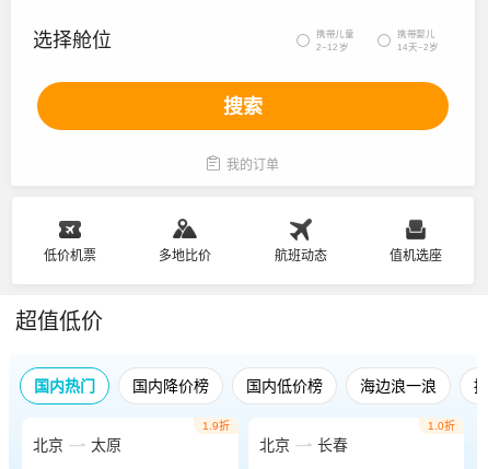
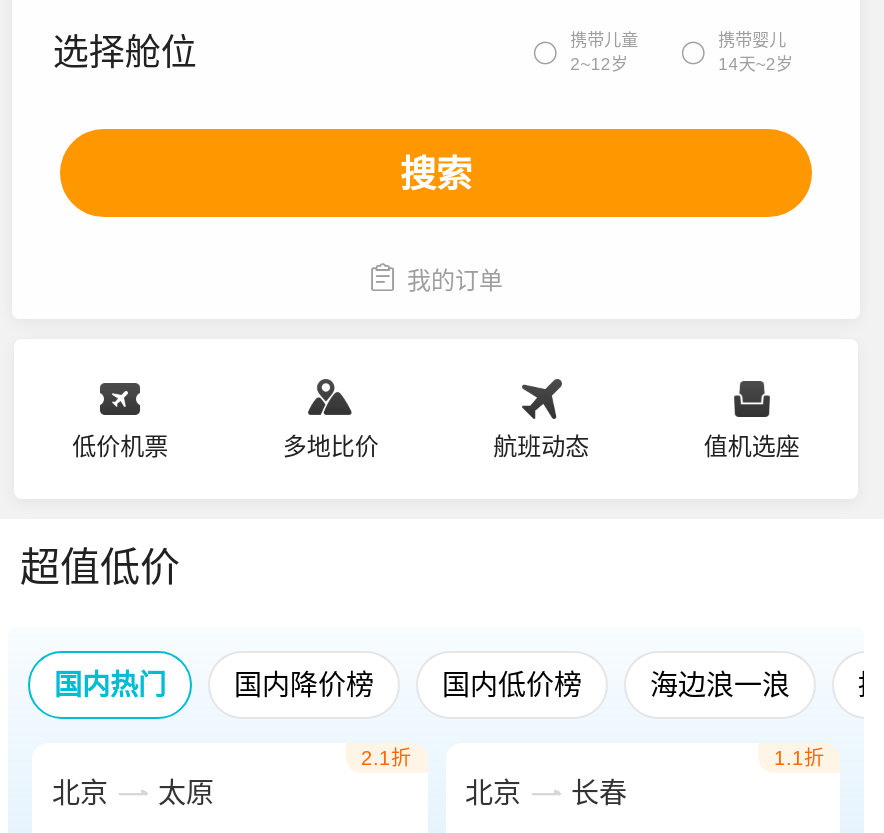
- 1.9折
+ 2.1折

- 1.0折
+ 1.1折
